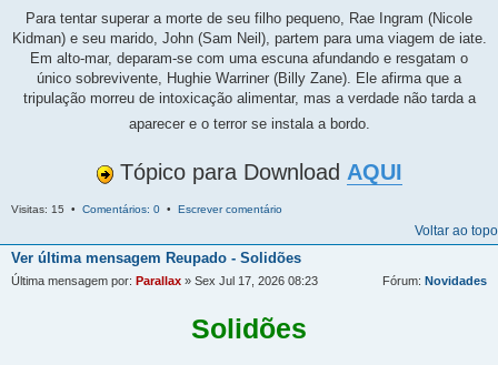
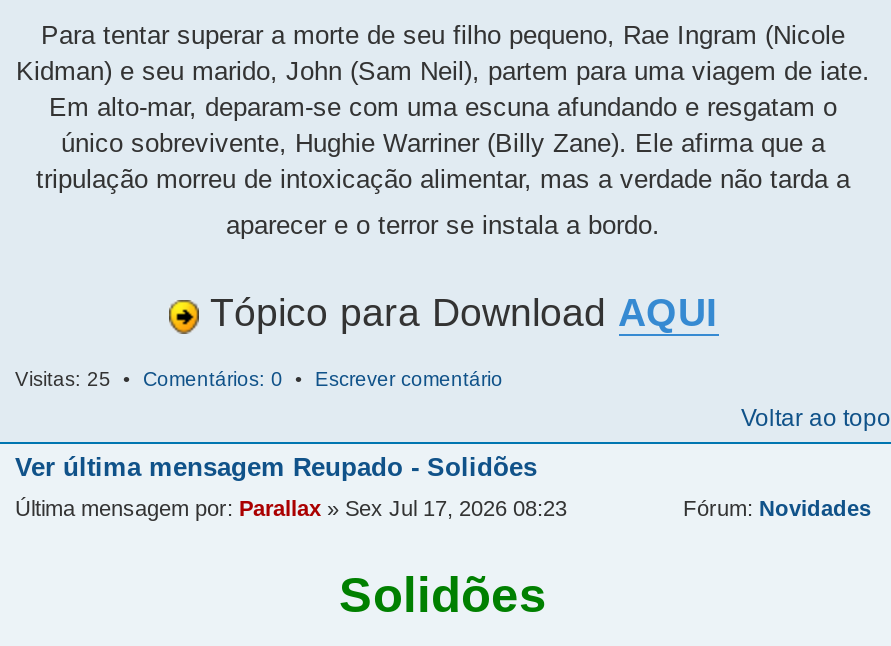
- Visitas: 15 • Comentários: 0 • Escrever comentário
+ Visitas: 25 • Comentários: 0 • Escrever comentário
